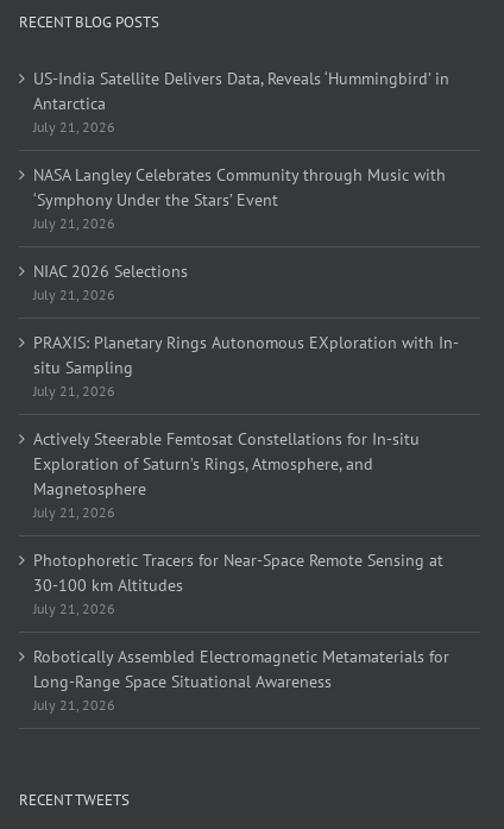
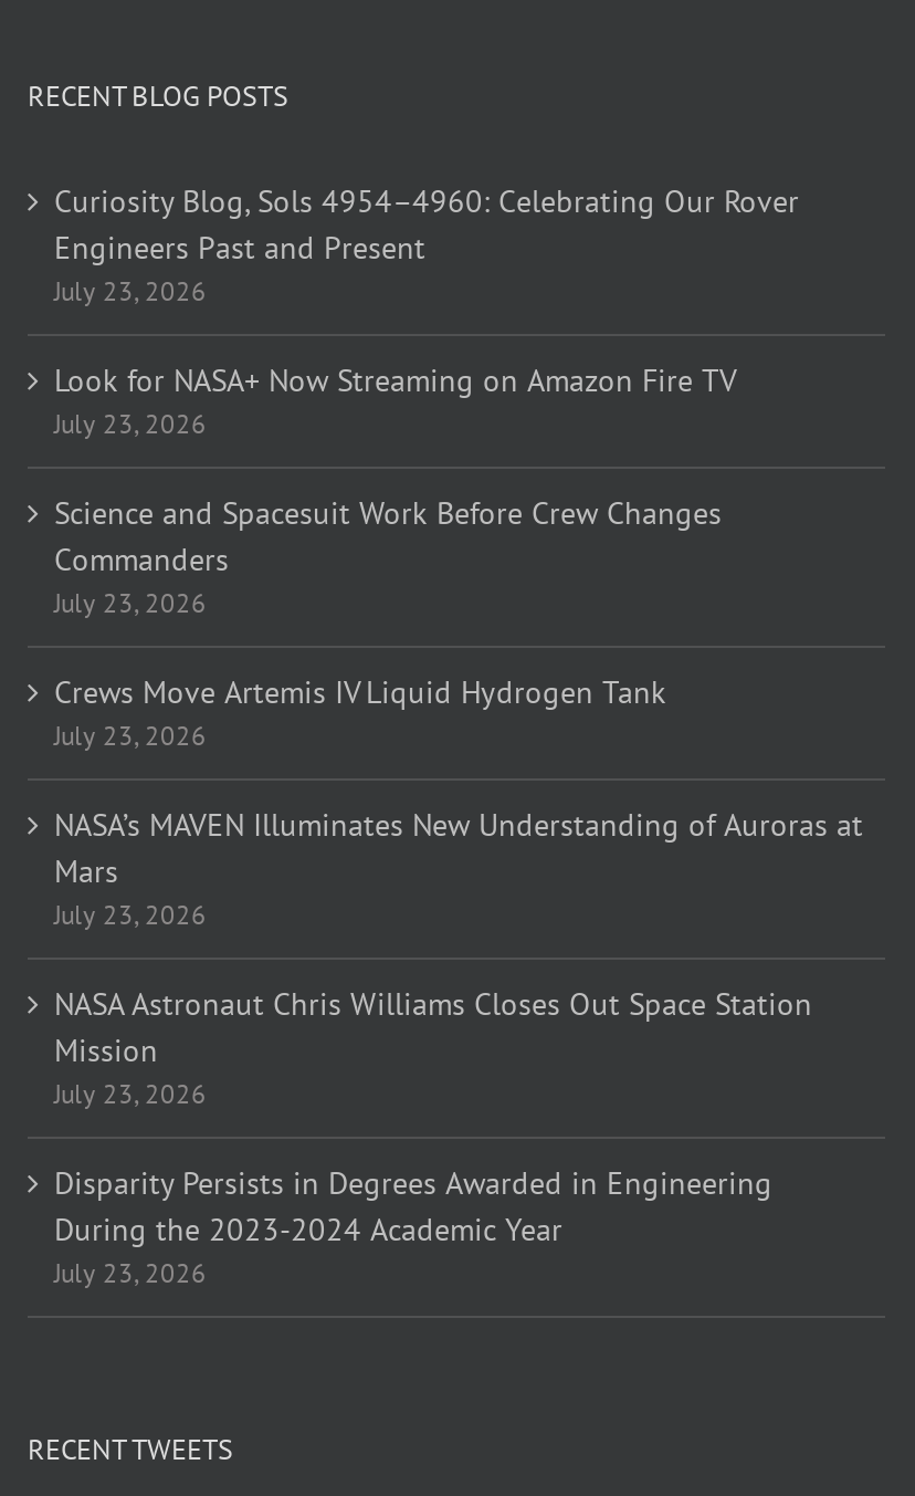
- US-India Satellite Delivers Data, Reveals ‘Hummingbird’ in
- Antarctica
- July 21, 2026
+ Curiosity Blog, Sols 4954–4960: Celebrating Our Rover
+ Engineers Past and Present
+ July 23, 2026

- NASA Langley Celebrates Community through Music with
- ‘Symphony Under the Stars’ Event
- July 21, 2026
+ Look for NASA+ Now Streaming on Amazon Fire TV
+ July 23, 2026

- NIAC 2026 Selections
- July 21, 2026
+ Science and Spacesuit Work Before Crew Changes
+ Commanders
+ July 23, 2026

- PRAXIS: Planetary Rings Autonomous EXploration with In-
- situ Sampling
- July 21, 2026
+ Crews Move Artemis IV Liquid Hydrogen Tank
+ July 23, 2026

- Actively Steerable Femtosat Constellations for In-situ
- Exploration of Saturn’s Rings, Atmosphere, and
- Magnetosphere
- July 21, 2026
+ NASA’s MAVEN Illuminates New Understanding of Auroras at
+ Mars
+ July 23, 2026

- Photophoretic Tracers for Near-Space Remote Sensing at
- 30-100 km Altitudes
- July 21, 2026
+ NASA Astronaut Chris Williams Closes Out Space Station
+ Mission
+ July 23, 2026

- Robotically Assembled Electromagnetic Metamaterials for
- Long-Range Space Situational Awareness
- July 21, 2026
+ Disparity Persists in Degrees Awarded in Engineering
+ During the 2023-2024 Academic Year
+ July 23, 2026
